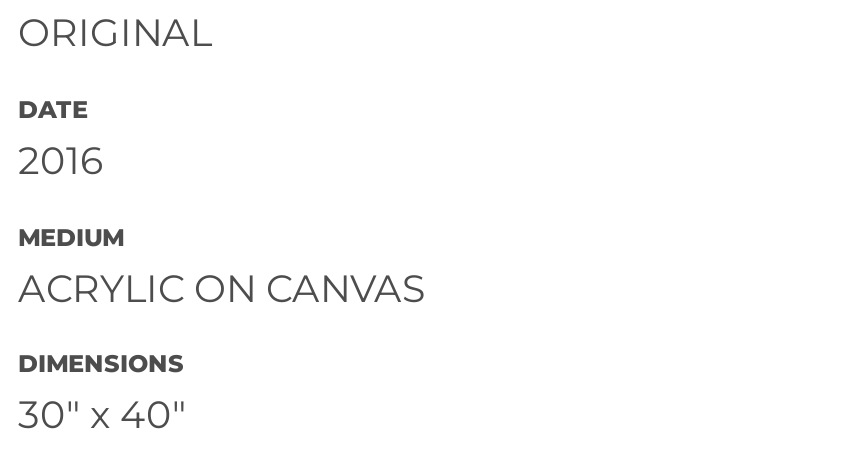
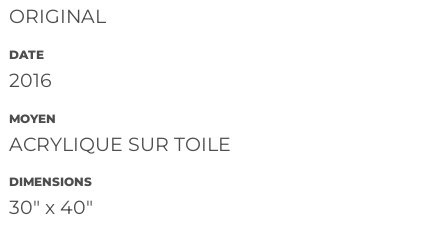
- MEDIUM
- ACRYLIC ON CANVAS
+ MOYEN
+ ACRYLIQUE SUR TOILE
